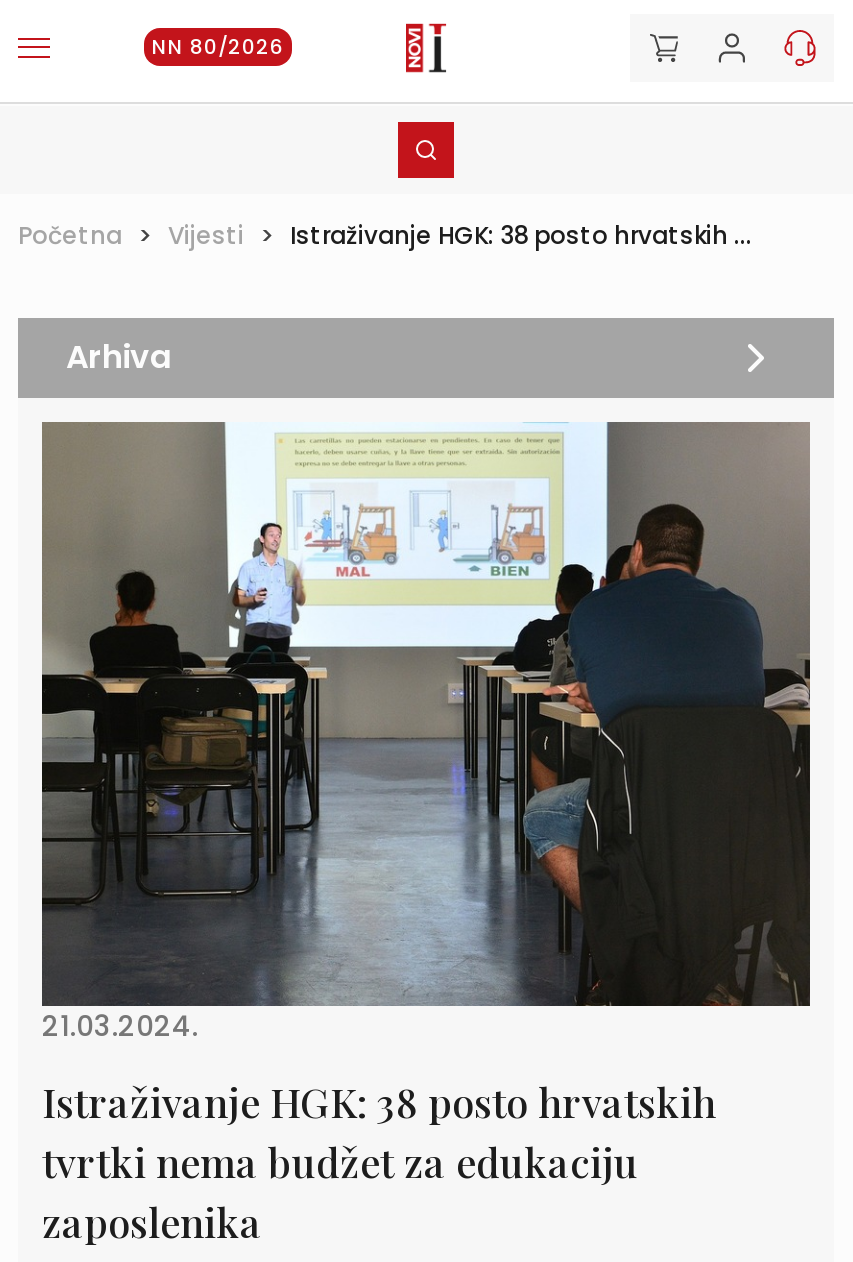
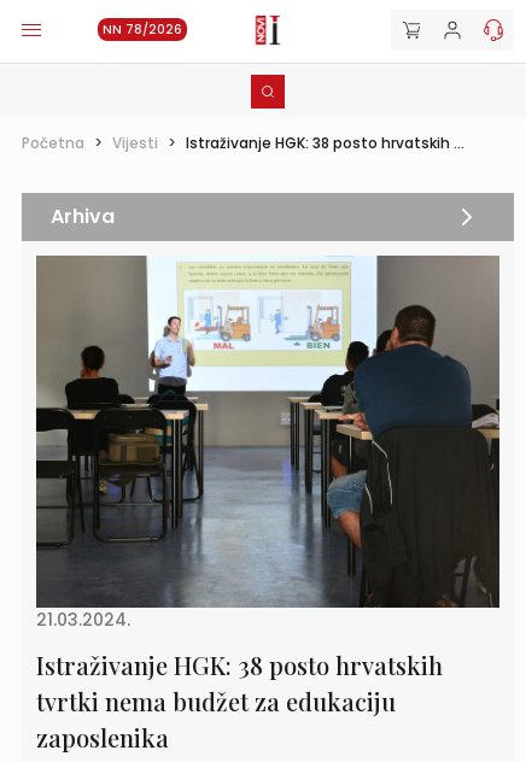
- NN 80/2026
+ NN 78/2026
